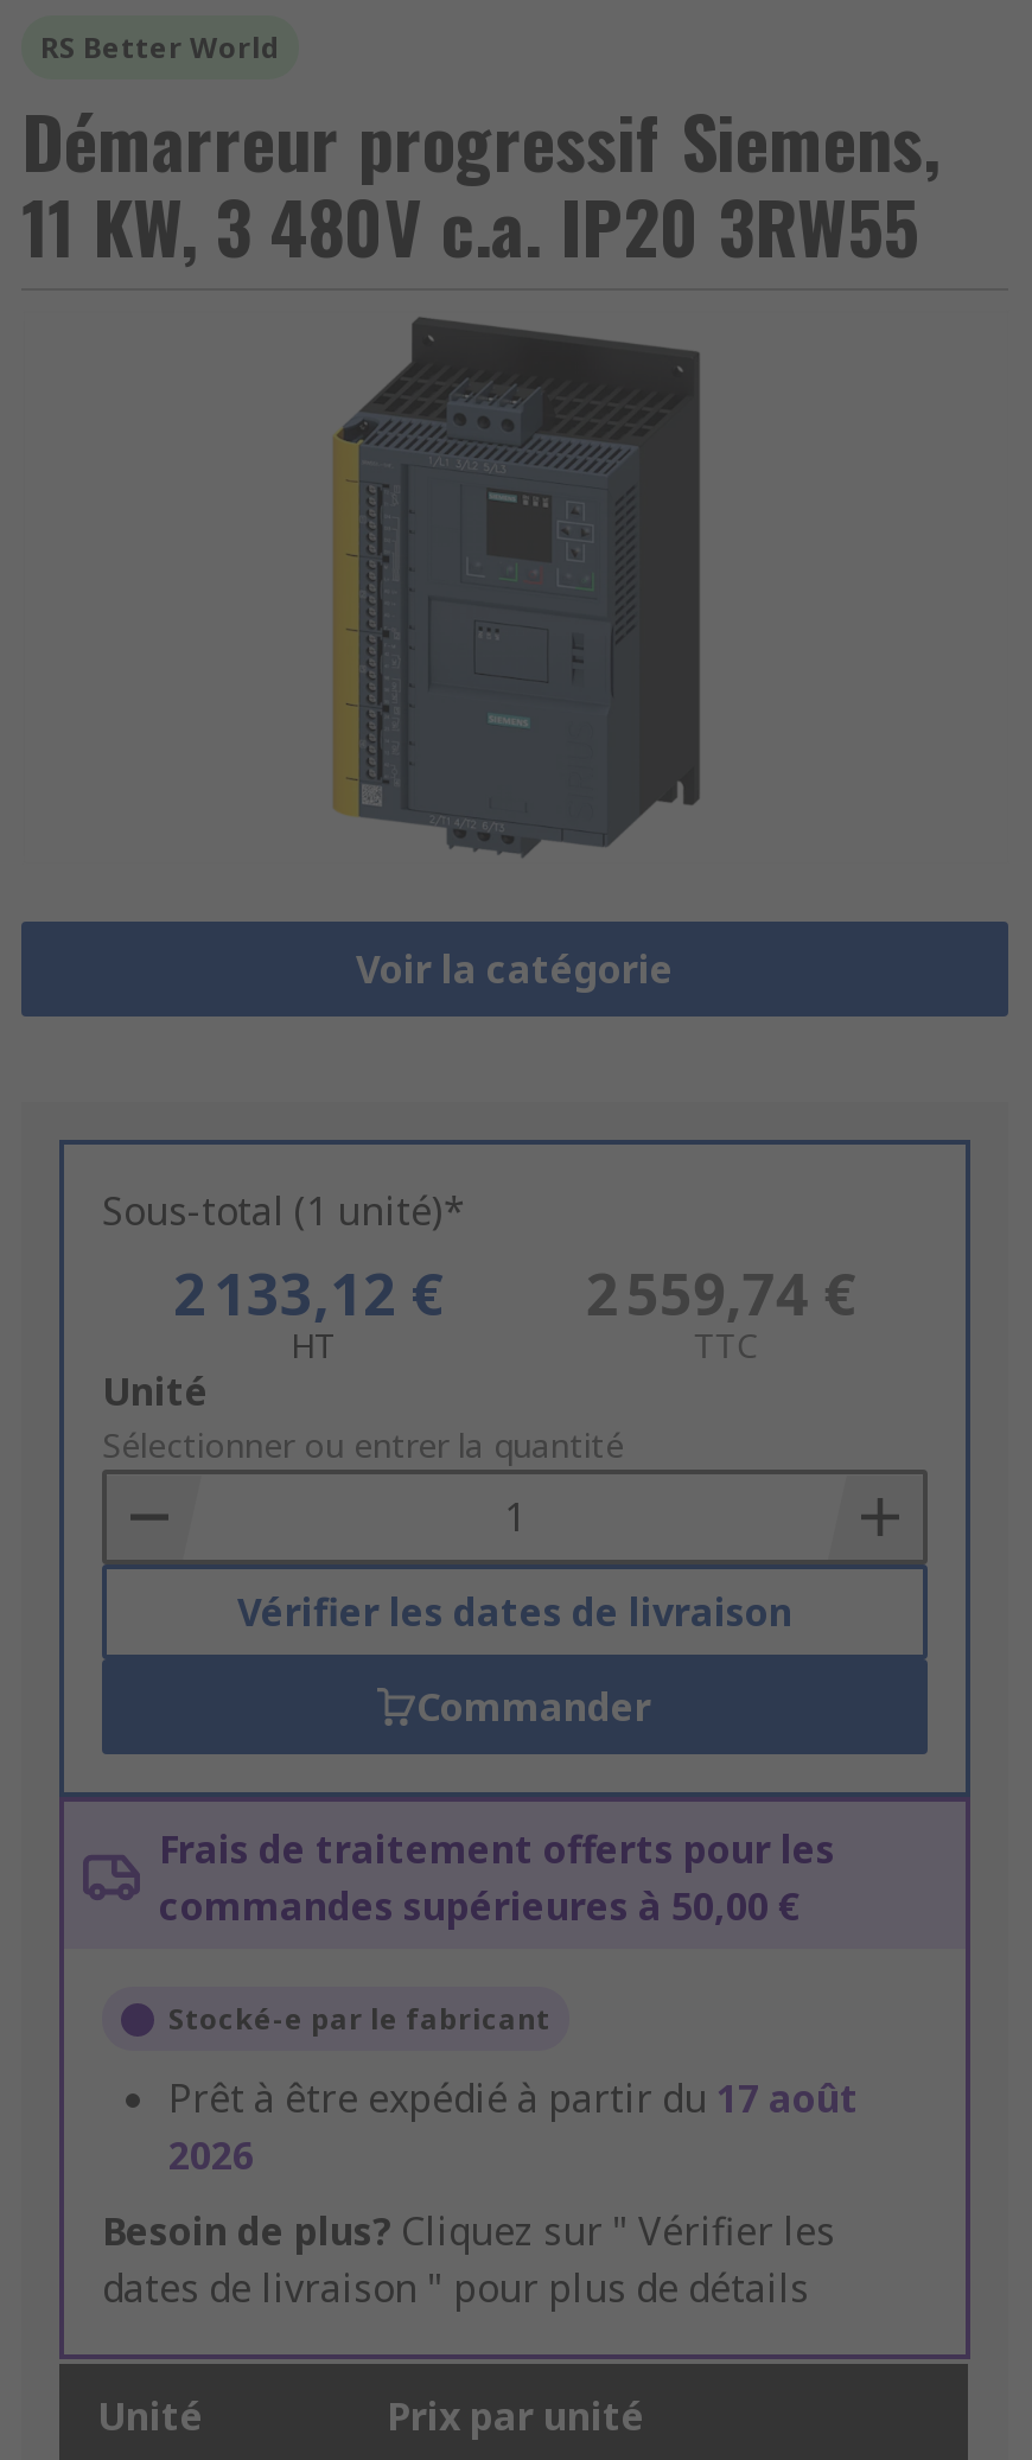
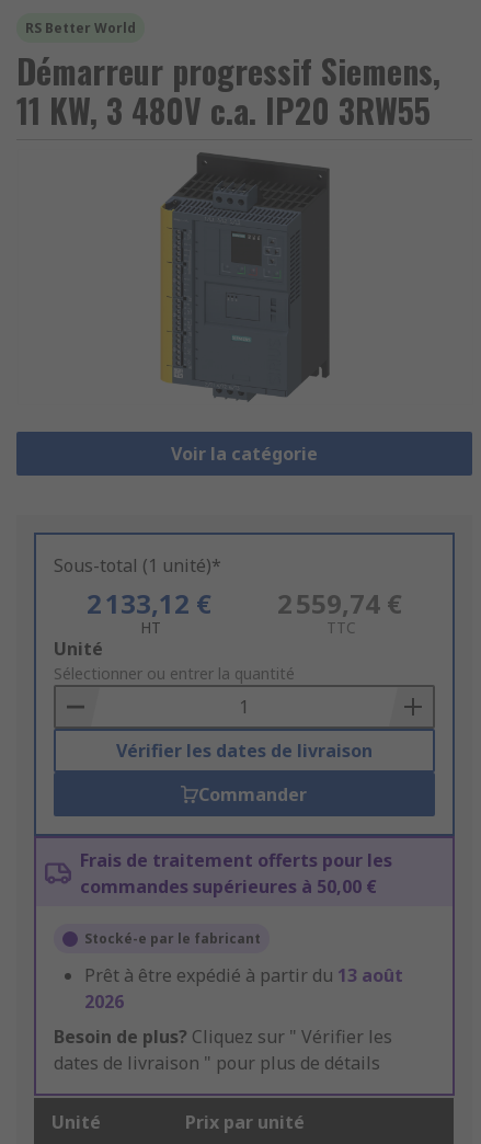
- Prêt à être expédié à partir du 17 août
+ Prêt à être expédié à partir du 13 août
